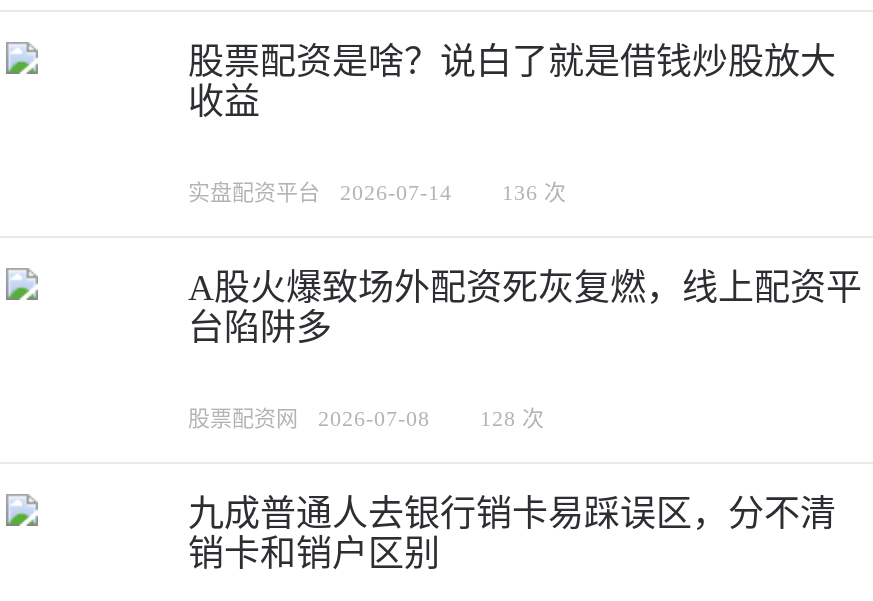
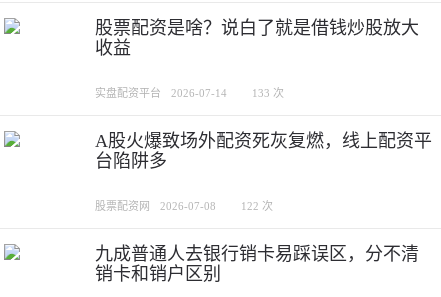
- 136 次
+ 133 次

- 128 次
+ 122 次
